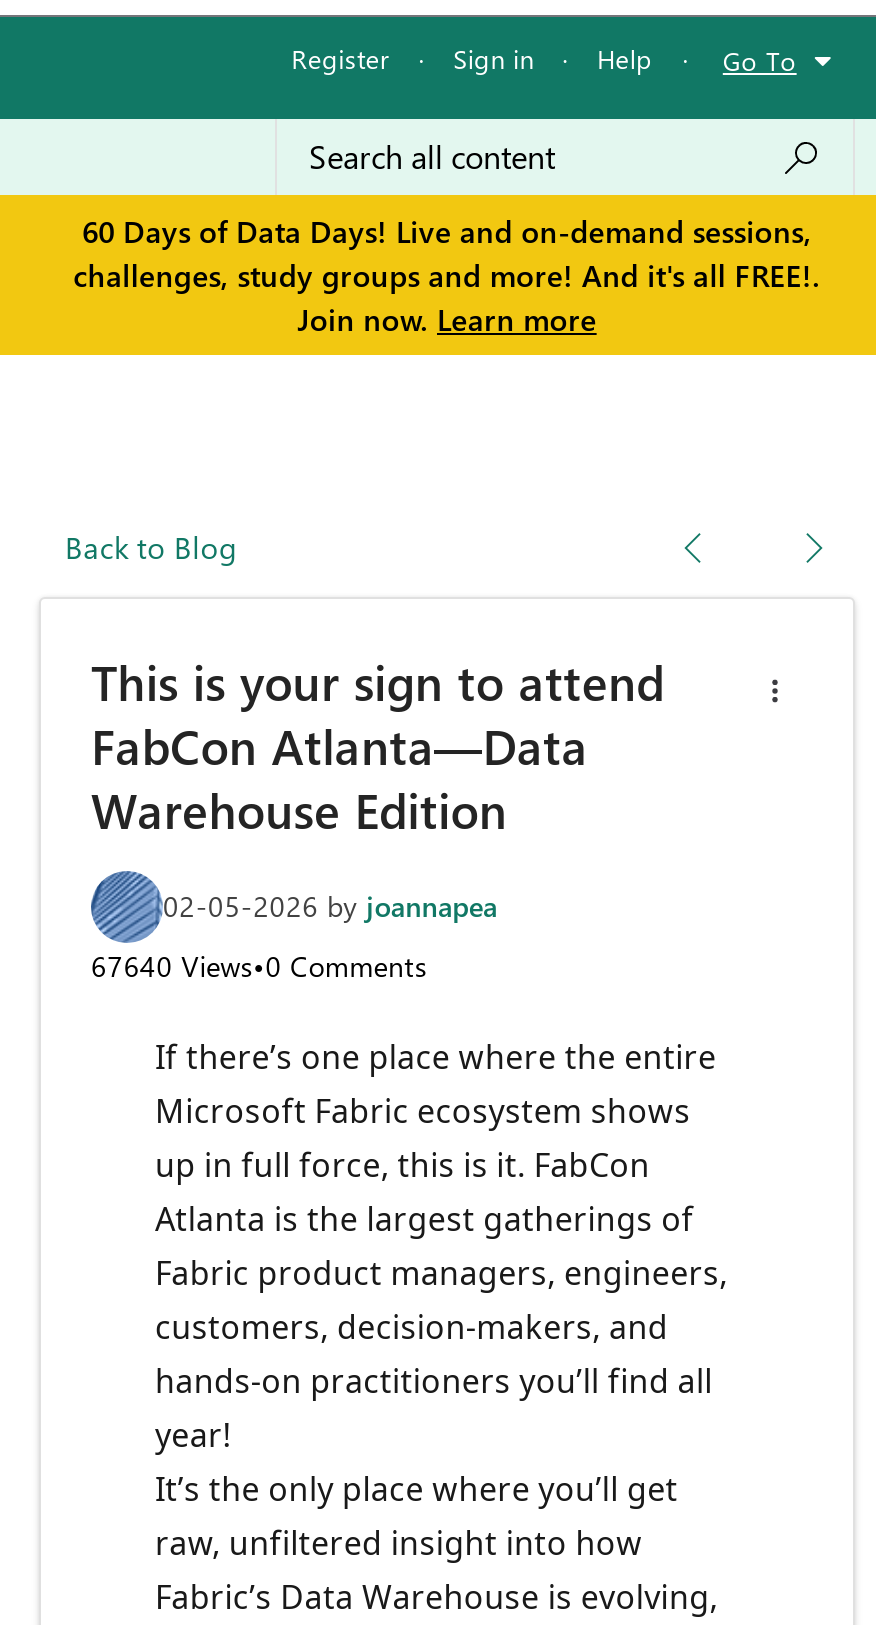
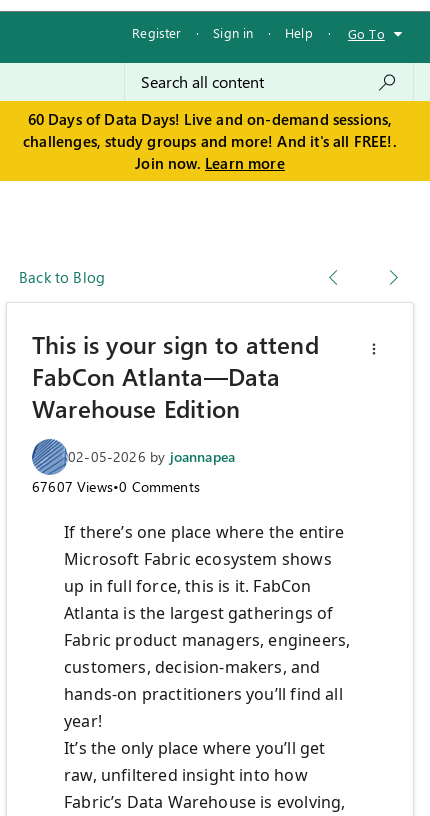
- 67640 Views•0 Comments
+ 67607 Views•0 Comments
